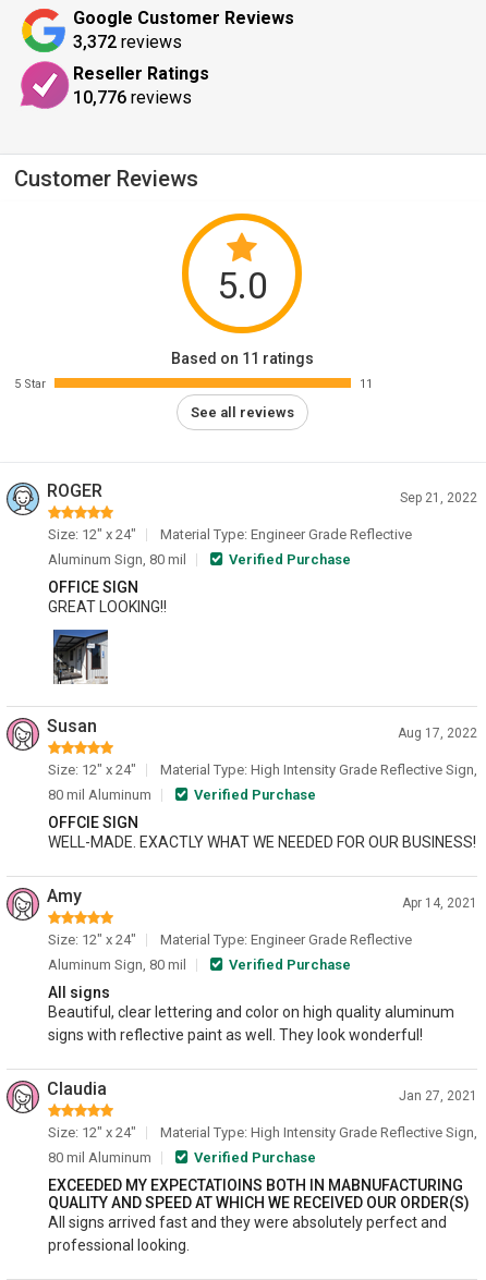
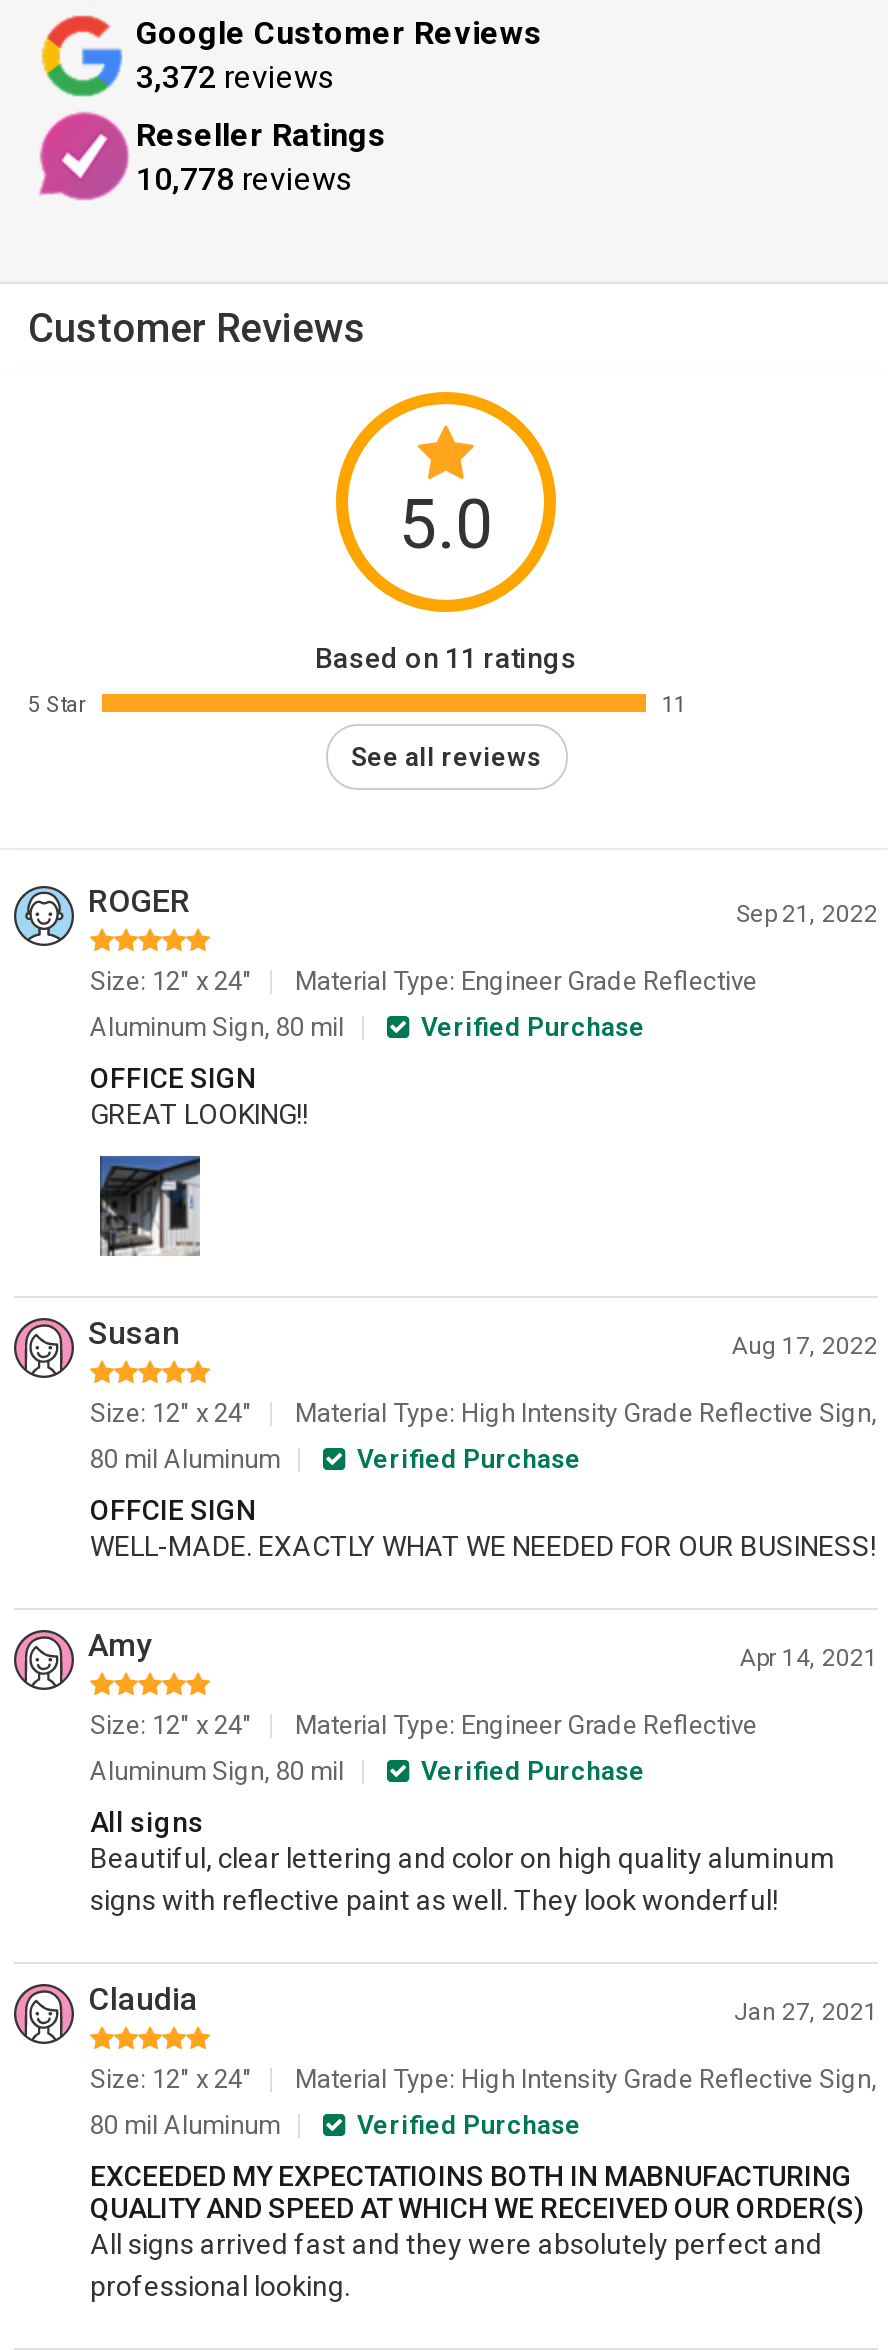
- 10,776 reviews
+ 10,778 reviews
